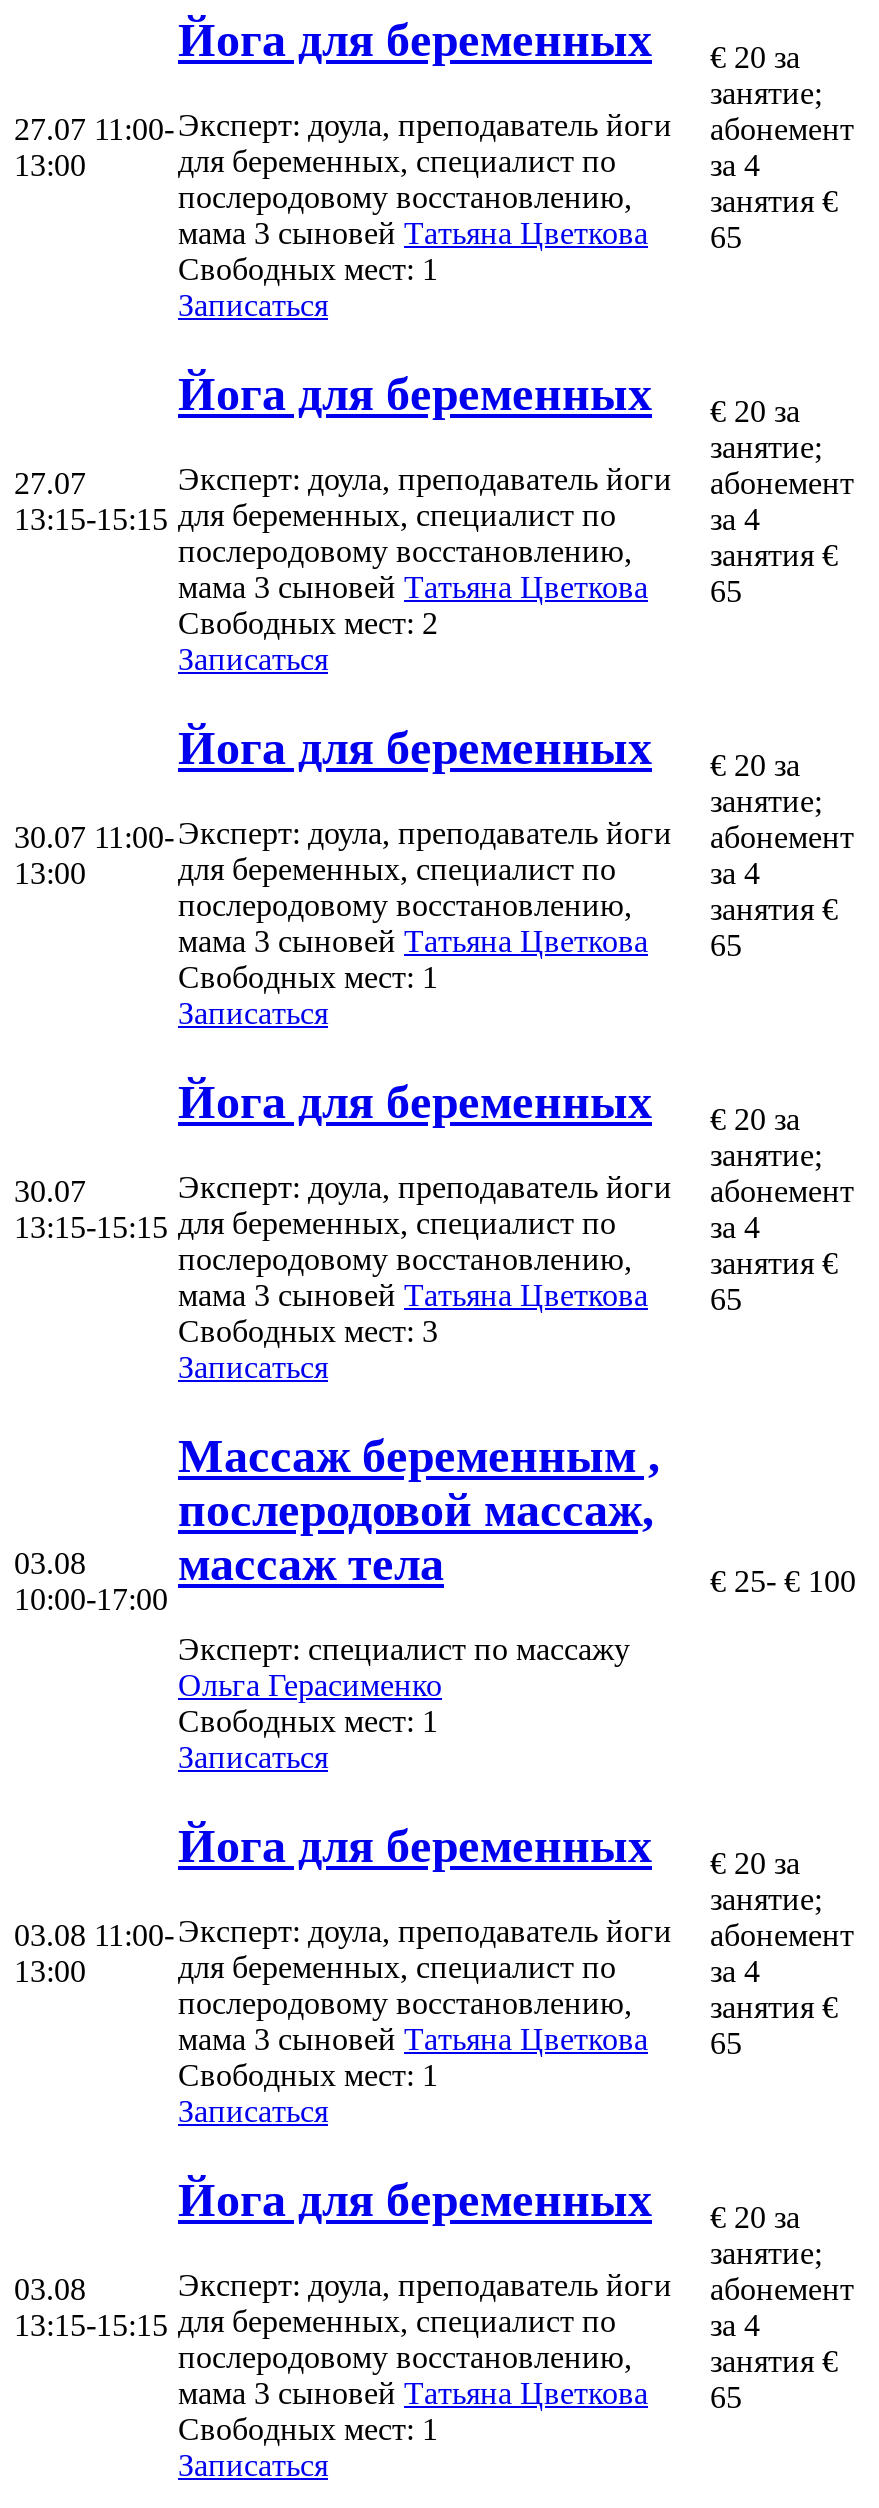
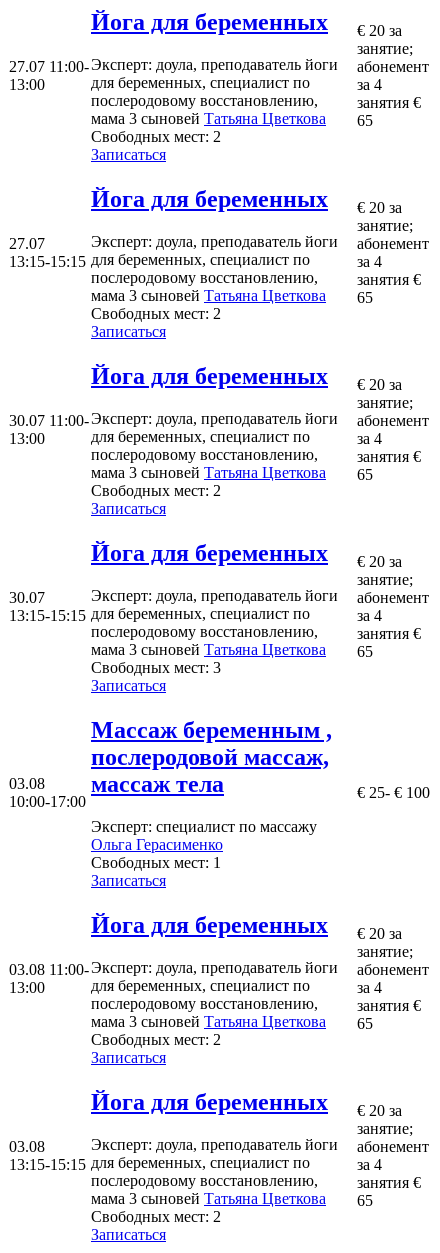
- Свободных мест: 1
+ Свободных мест: 2

- Свободных мест: 1
+ Свободных мест: 2

- Свободных мест: 1
+ Свободных мест: 2

- Свободных мест: 1
+ Свободных мест: 2
